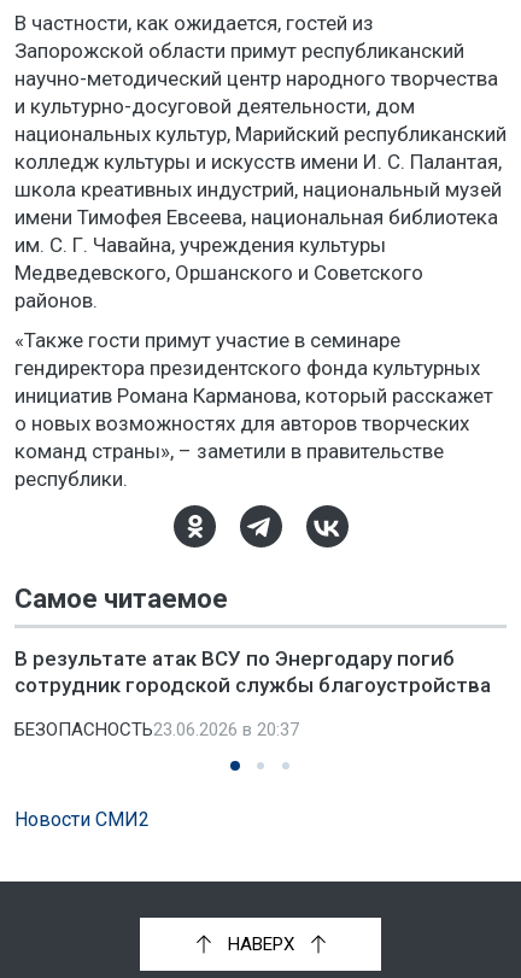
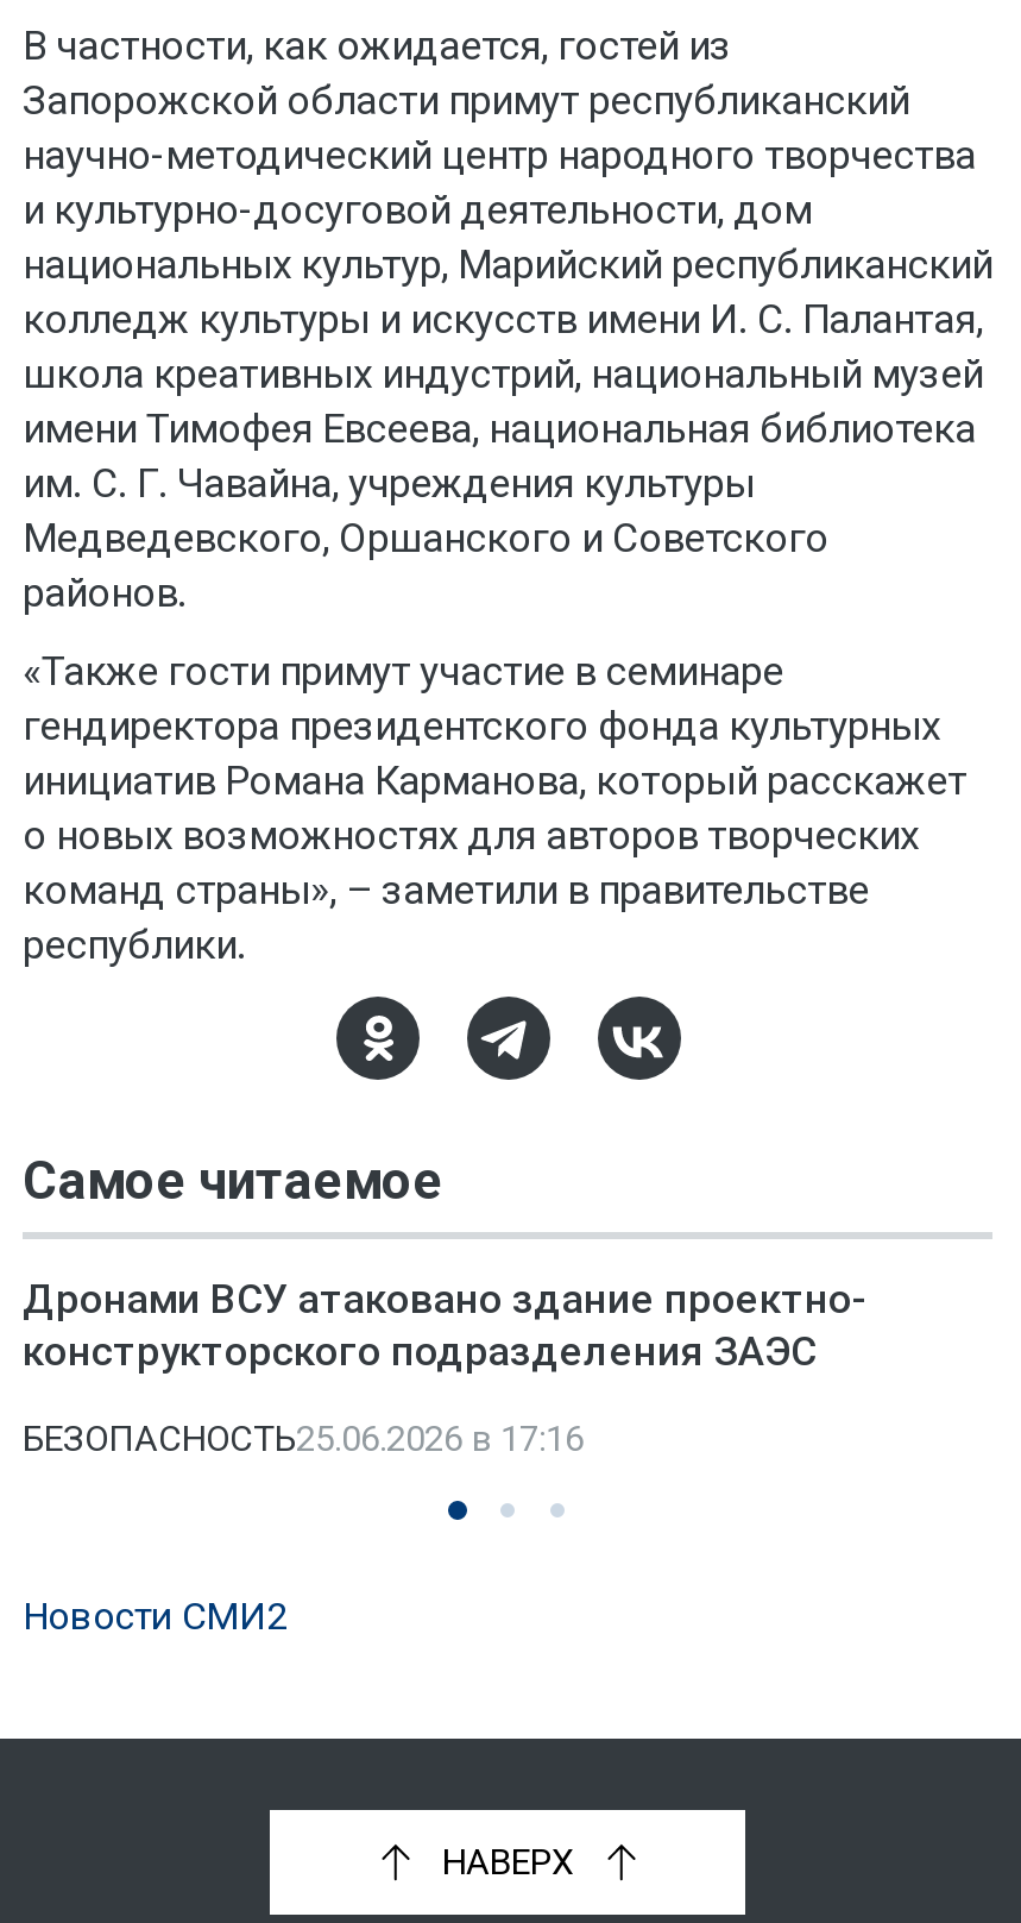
- В результате атак ВСУ по Энергодару погиб
- сотрудник городской службы благоустройства
+ Дронами ВСУ атаковано здание проектно-
+ конструкторского подразделения ЗАЭС

- БЕЗОПАСНОСТЬ23.06.2026 в 20:37
+ БЕЗОПАСНОСТЬ25.06.2026 в 17:16
